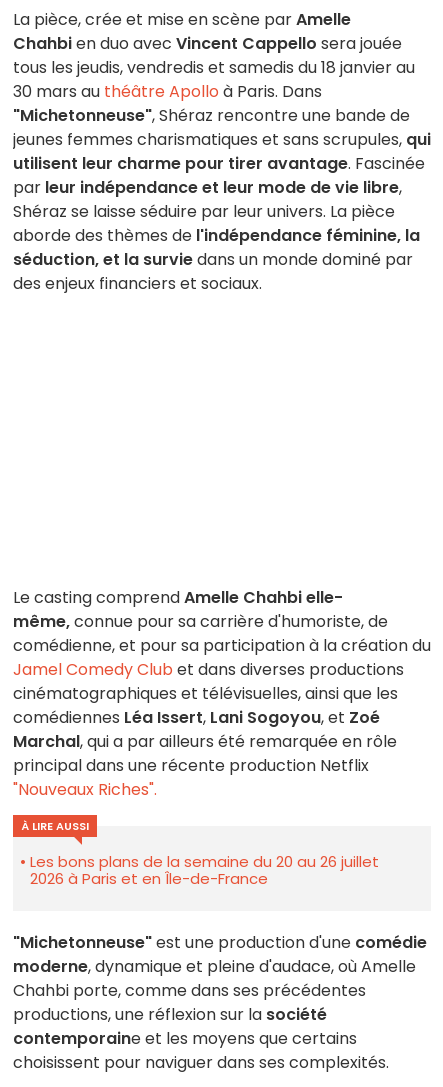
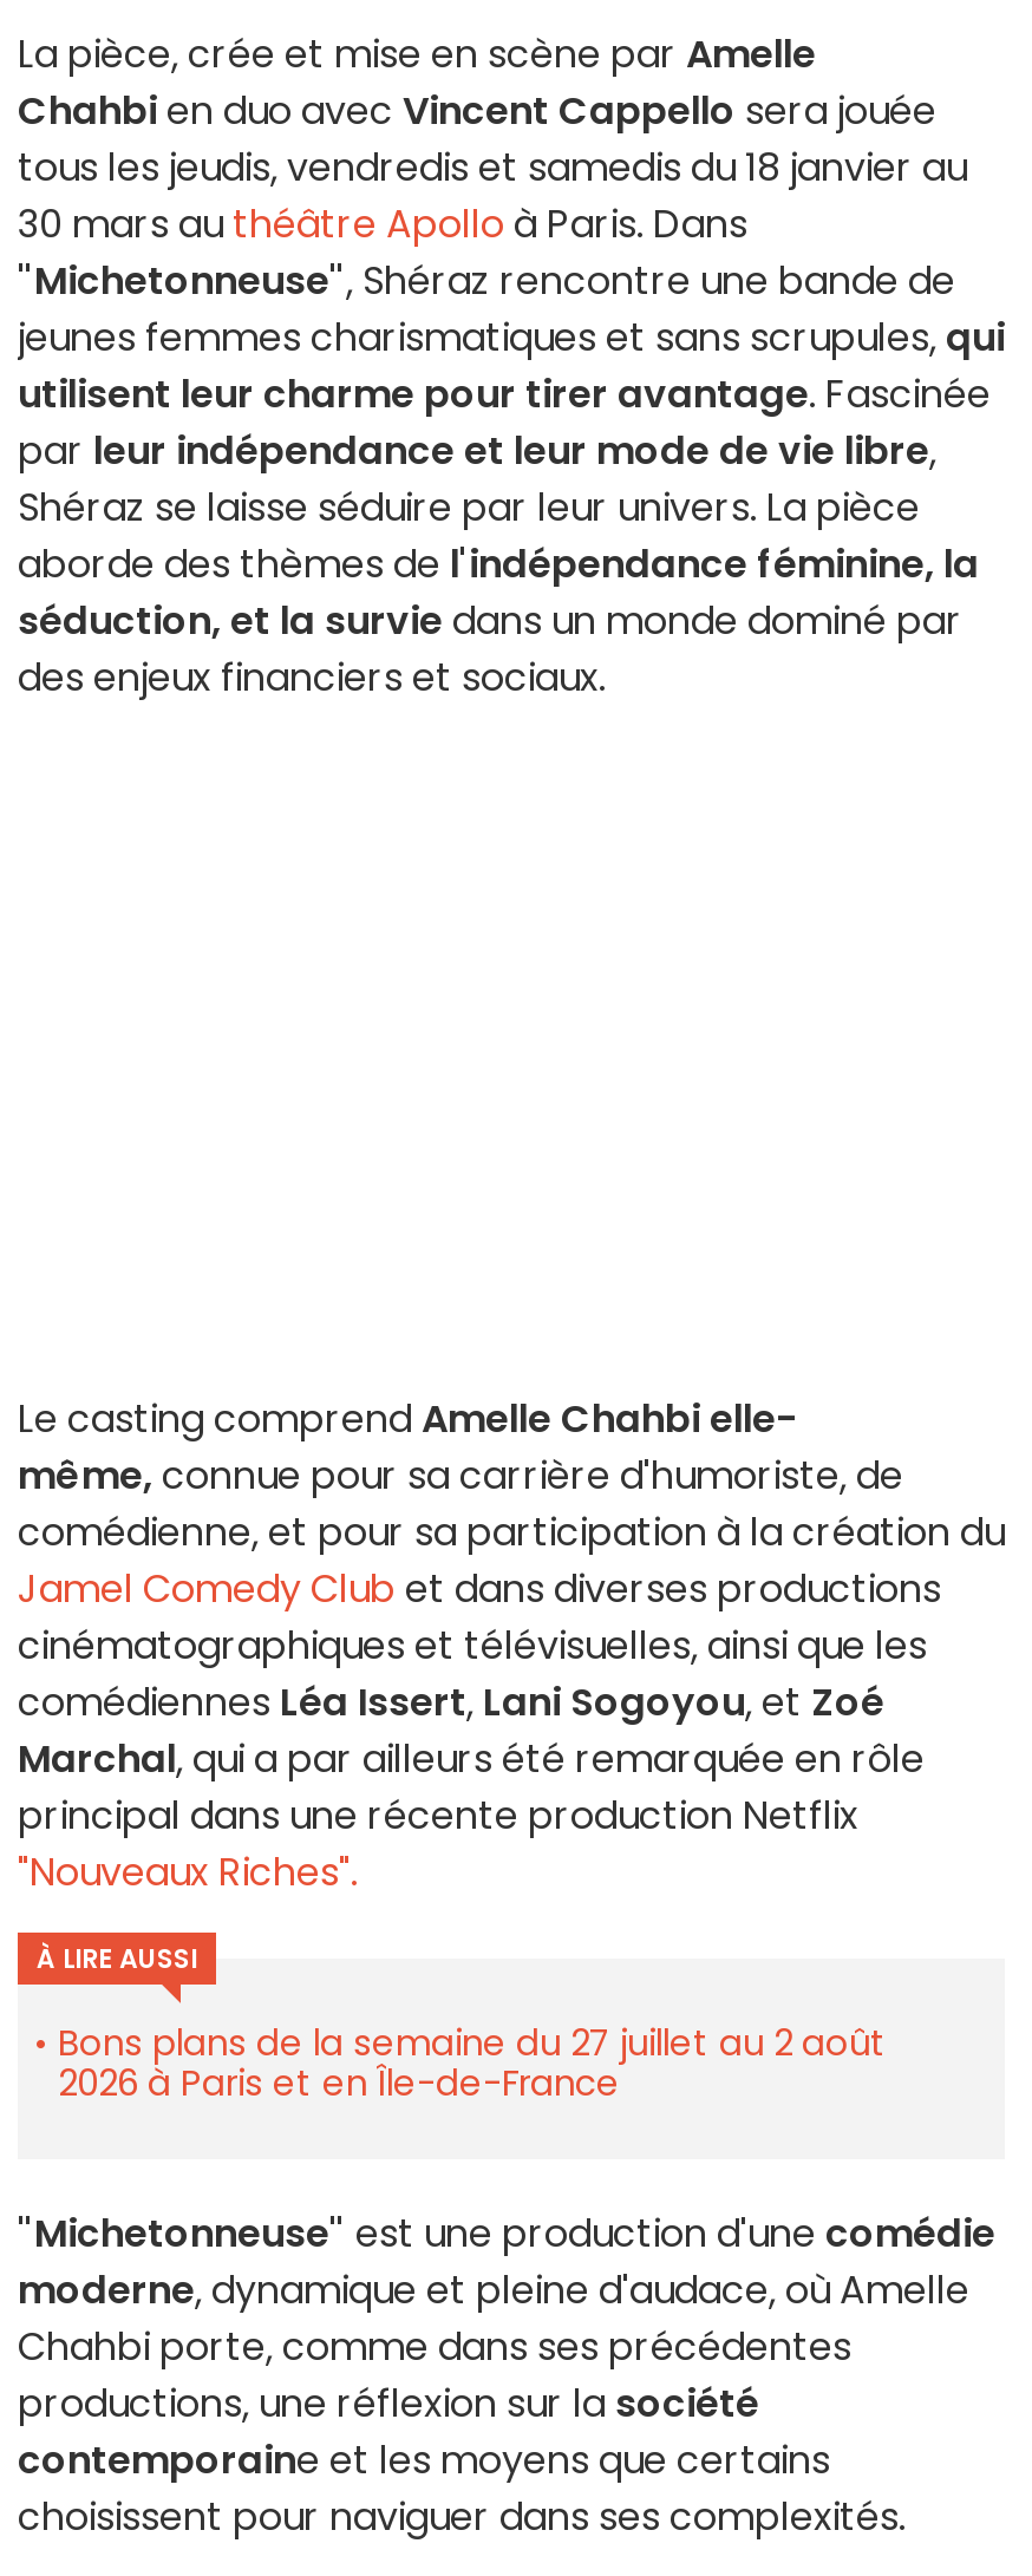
- Les bons plans de la semaine du 20 au 26 juillet
+ Bons plans de la semaine du 27 juillet au 2 août
